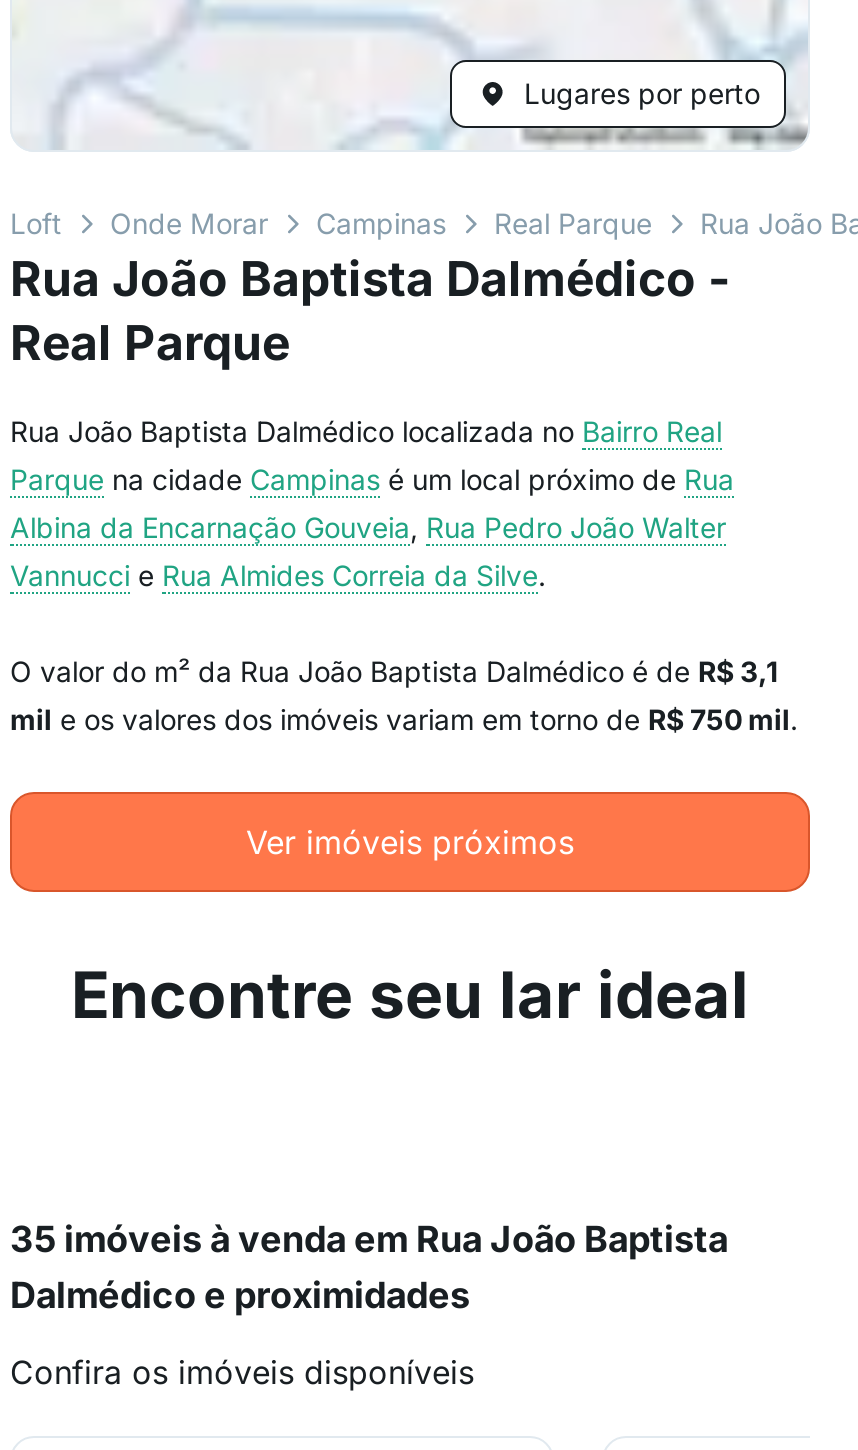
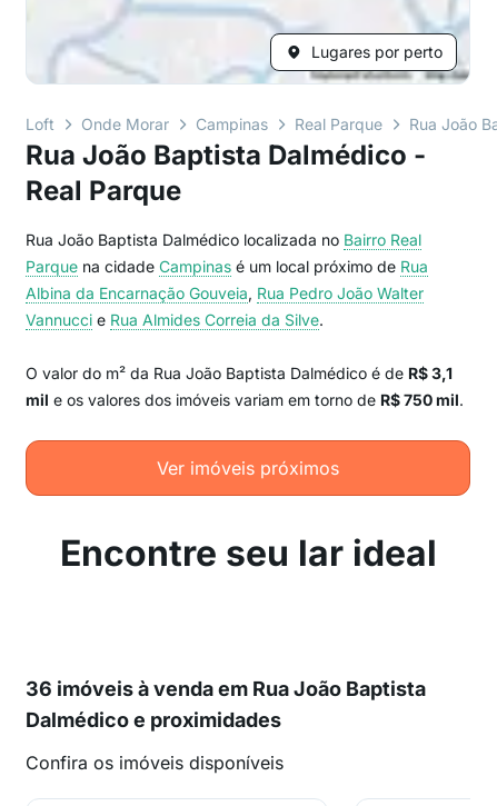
- 35 imóveis à venda em Rua João Baptista
+ 36 imóveis à venda em Rua João Baptista
